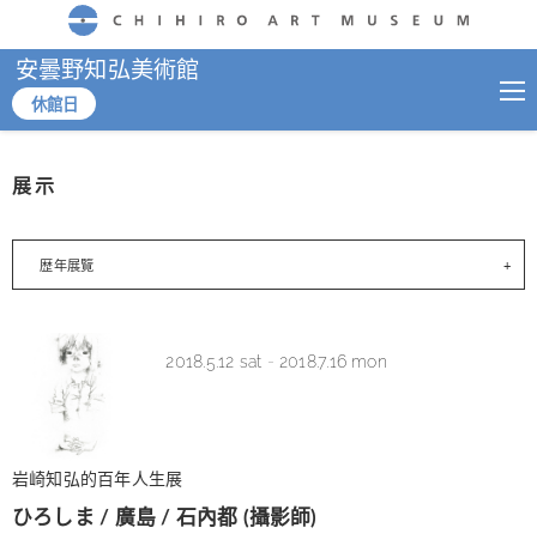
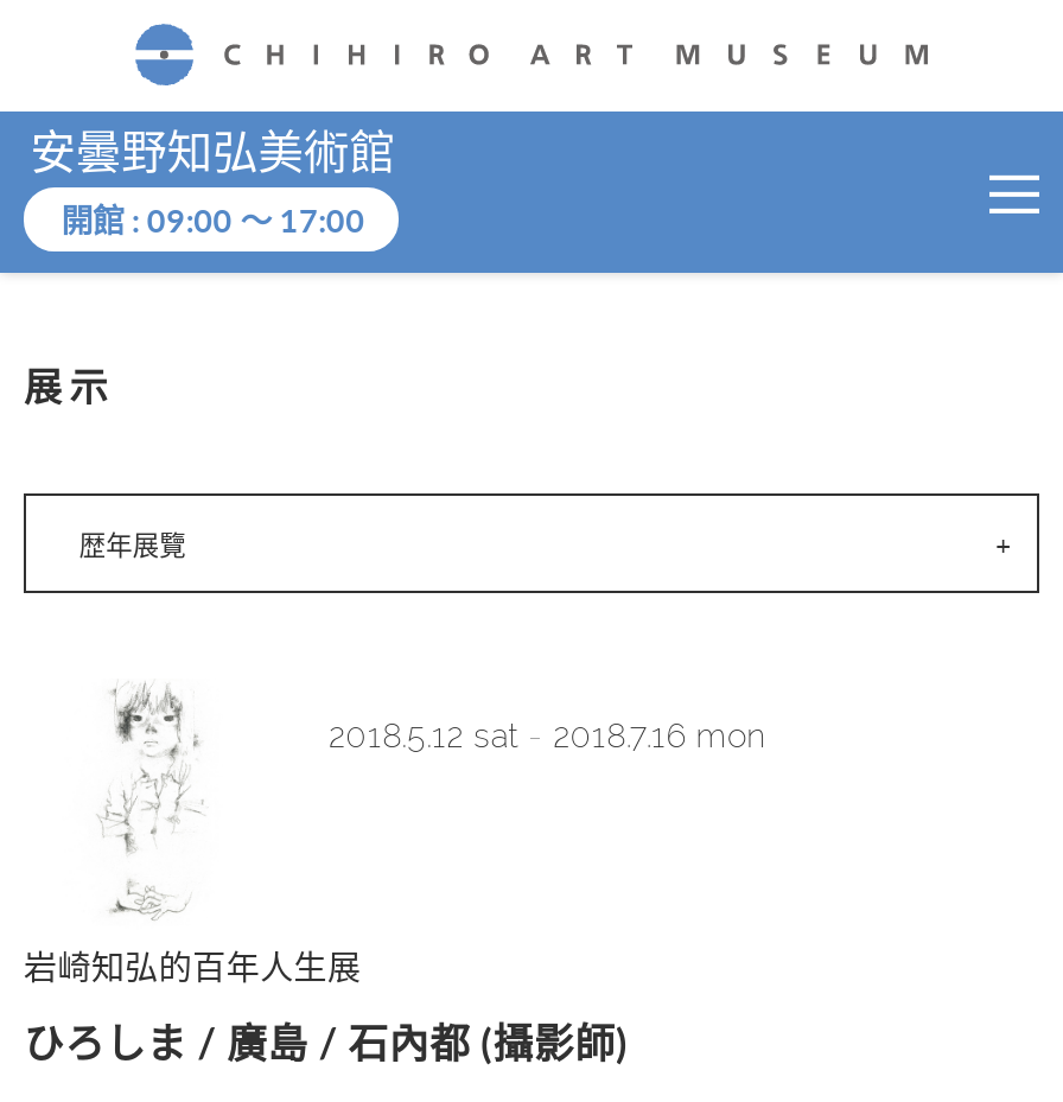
- 休館日
+ 開館 : 09:00～17:00
